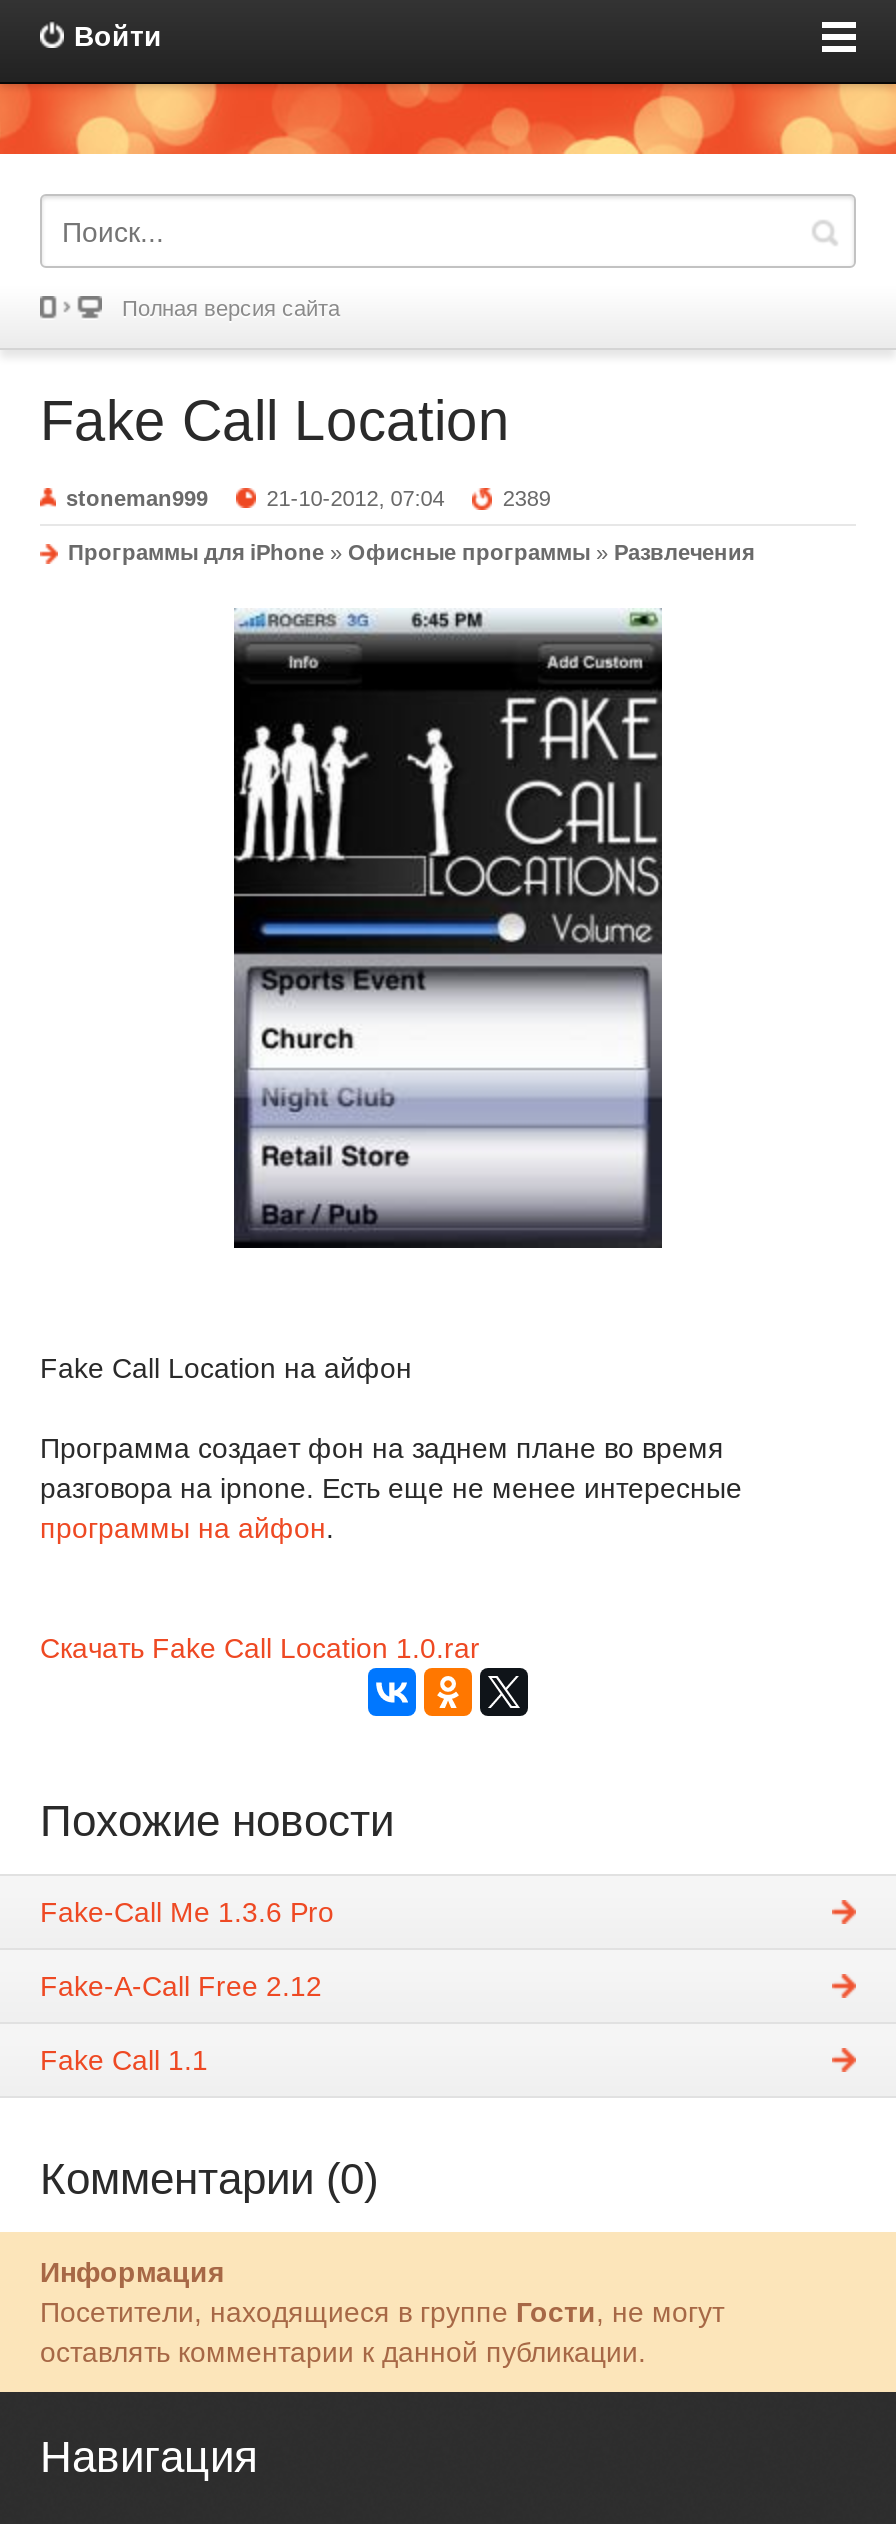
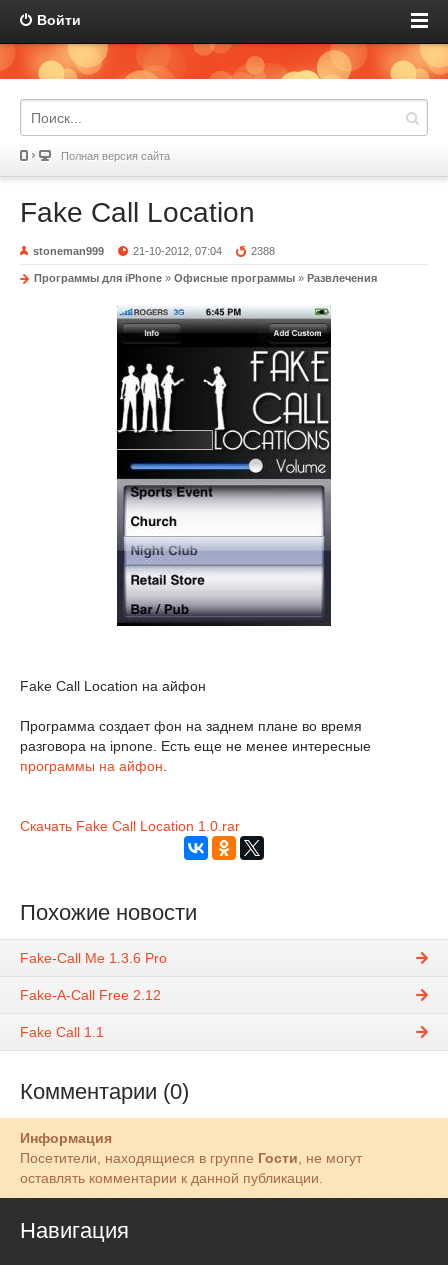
- 2389
+ 2388
